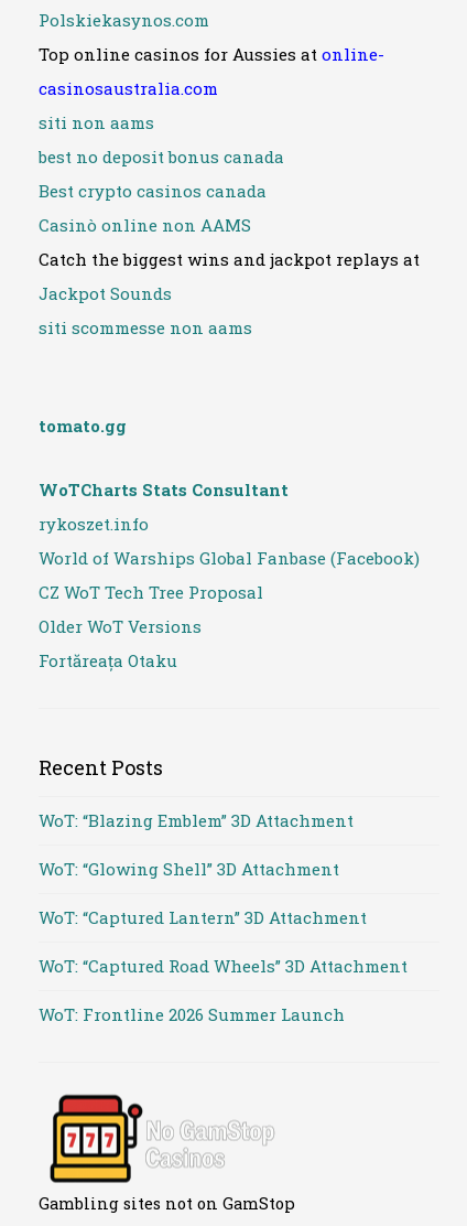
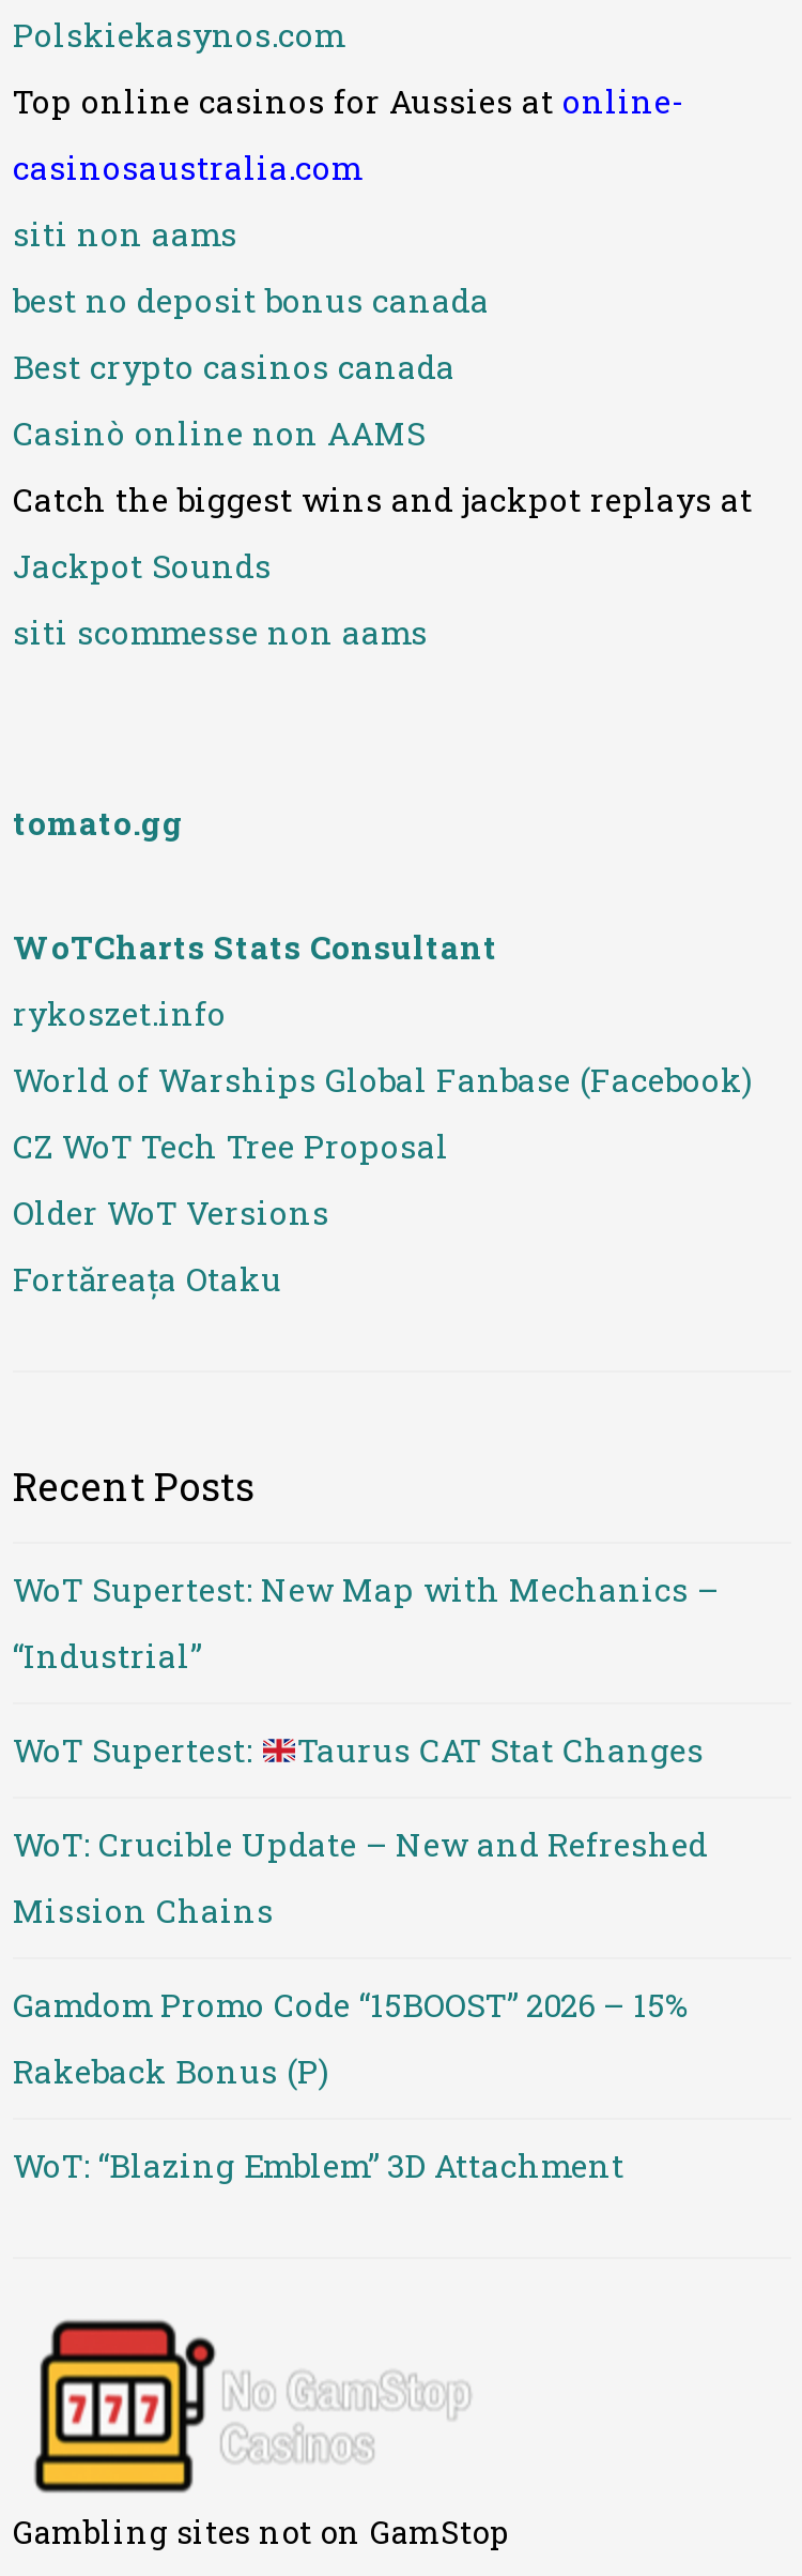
+ WoT Supertest: New Map with Mechanics –
+ “Industrial”
+ WoT Supertest:
+ Taurus CAT Stat Changes
+ WoT: Crucible Update – New and Refreshed
+ Mission Chains
+ Gamdom Promo Code “15BOOST” 2026 – 15%
+ Rakeback Bonus (P)

moved down: WoT: “Blazing Emblem” 3D Attachment

- WoT: “Glowing Shell” 3D Attachment
- WoT: “Captured Lantern” 3D Attachment
- WoT: “Captured Road Wheels” 3D Attachment
- WoT: Frontline 2026 Summer Launch
